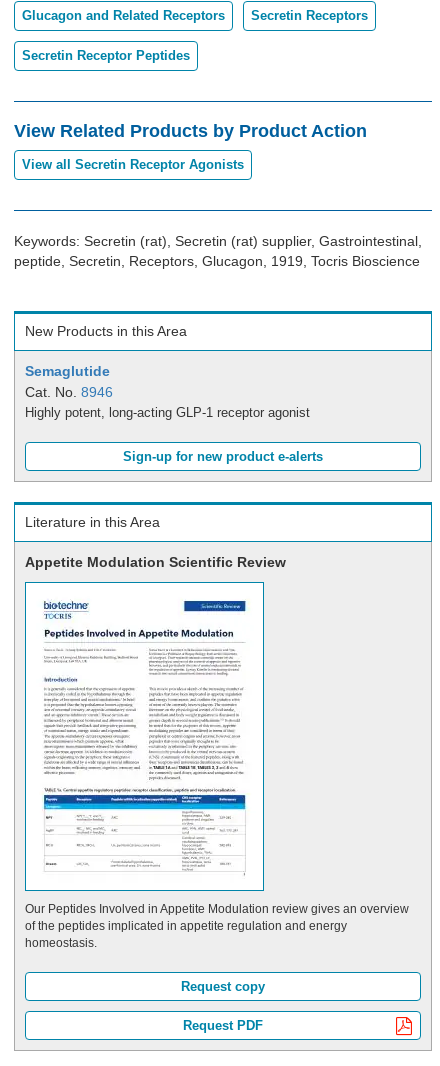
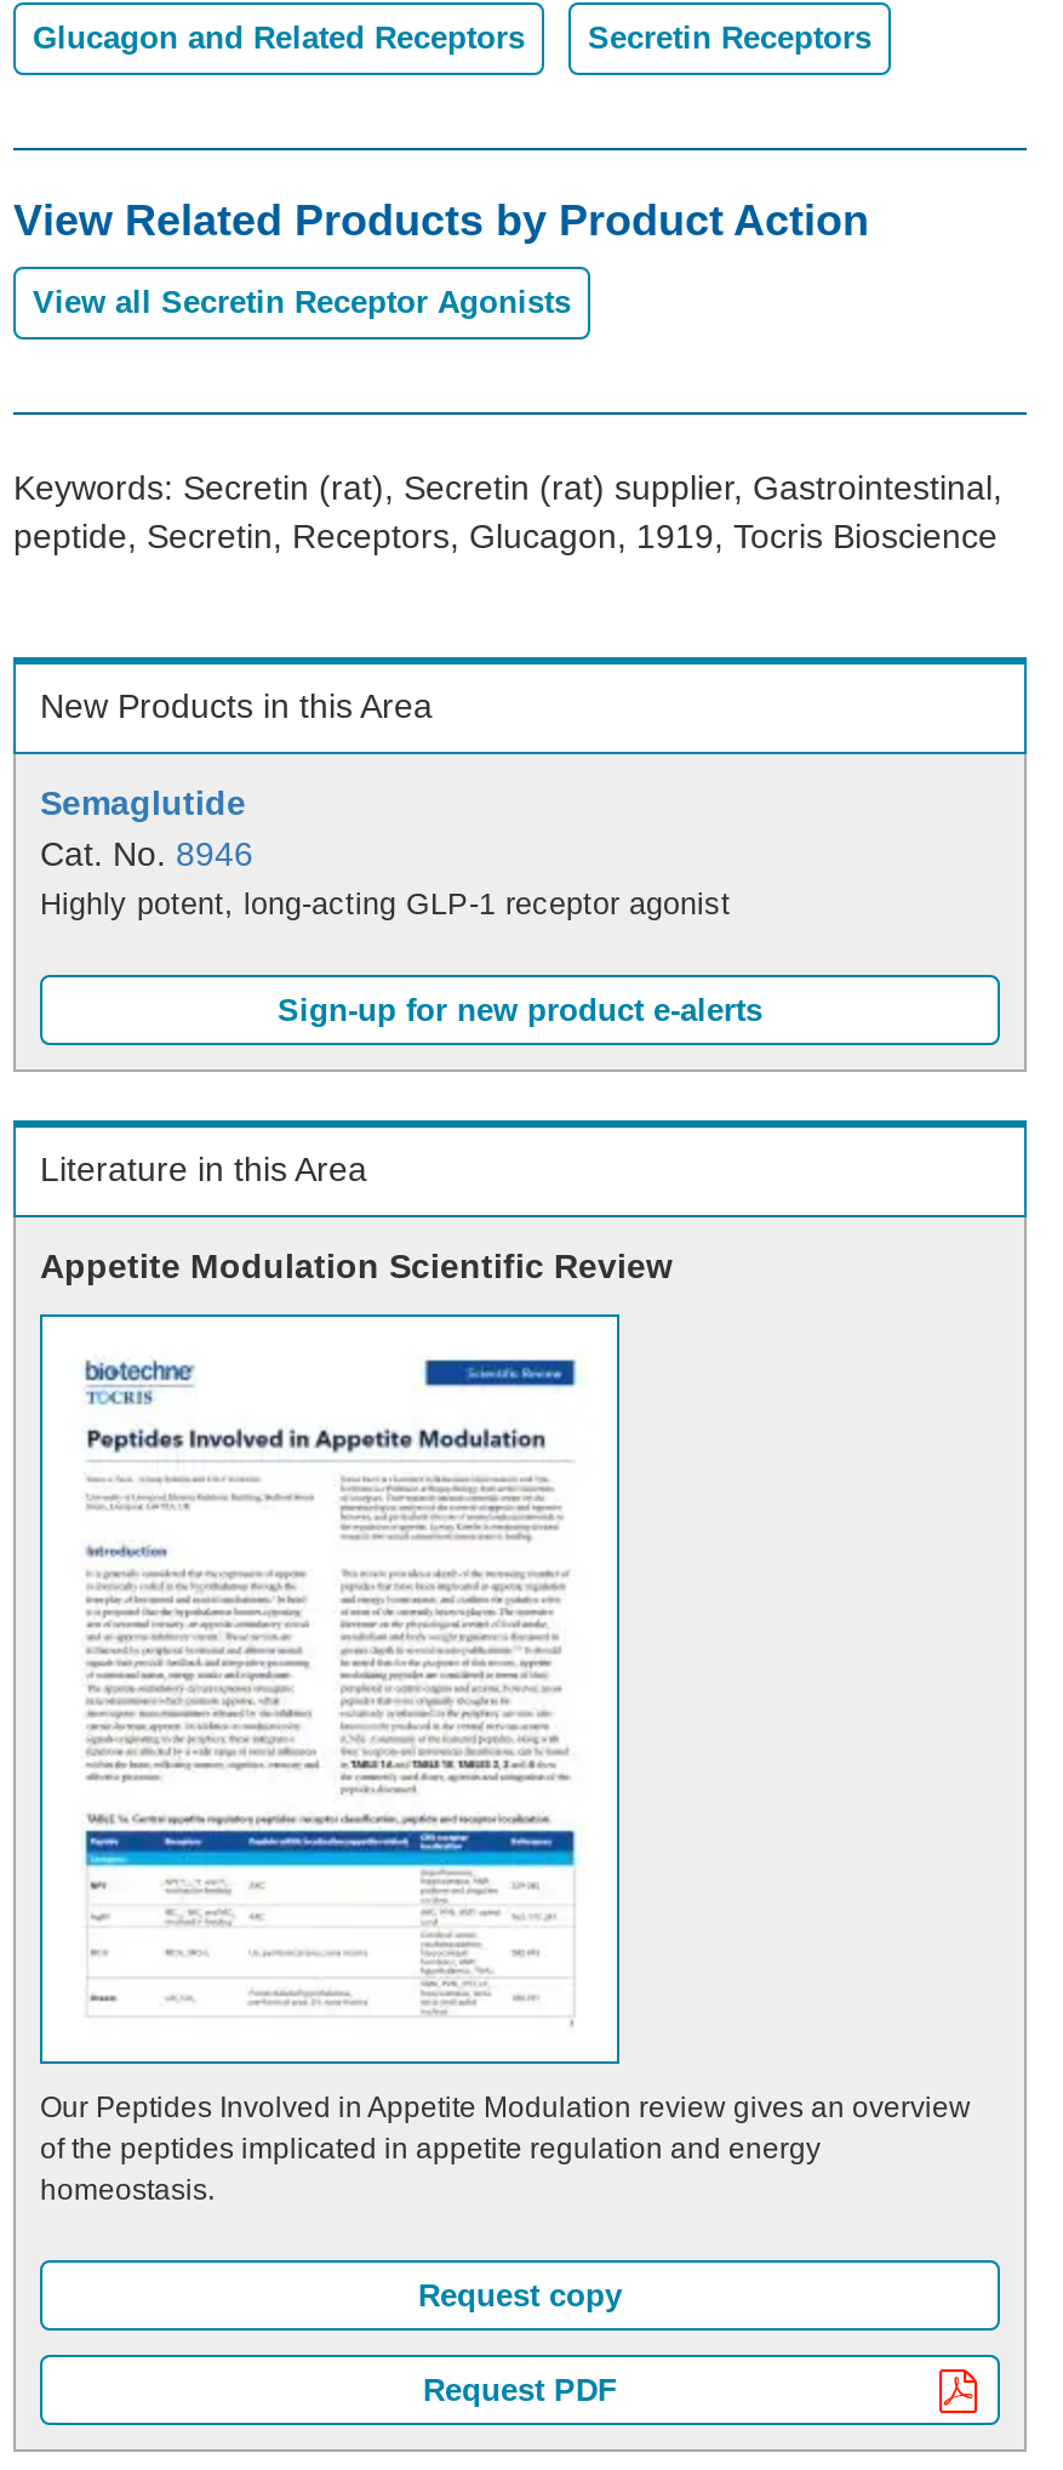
- Secretin Receptor Peptides
